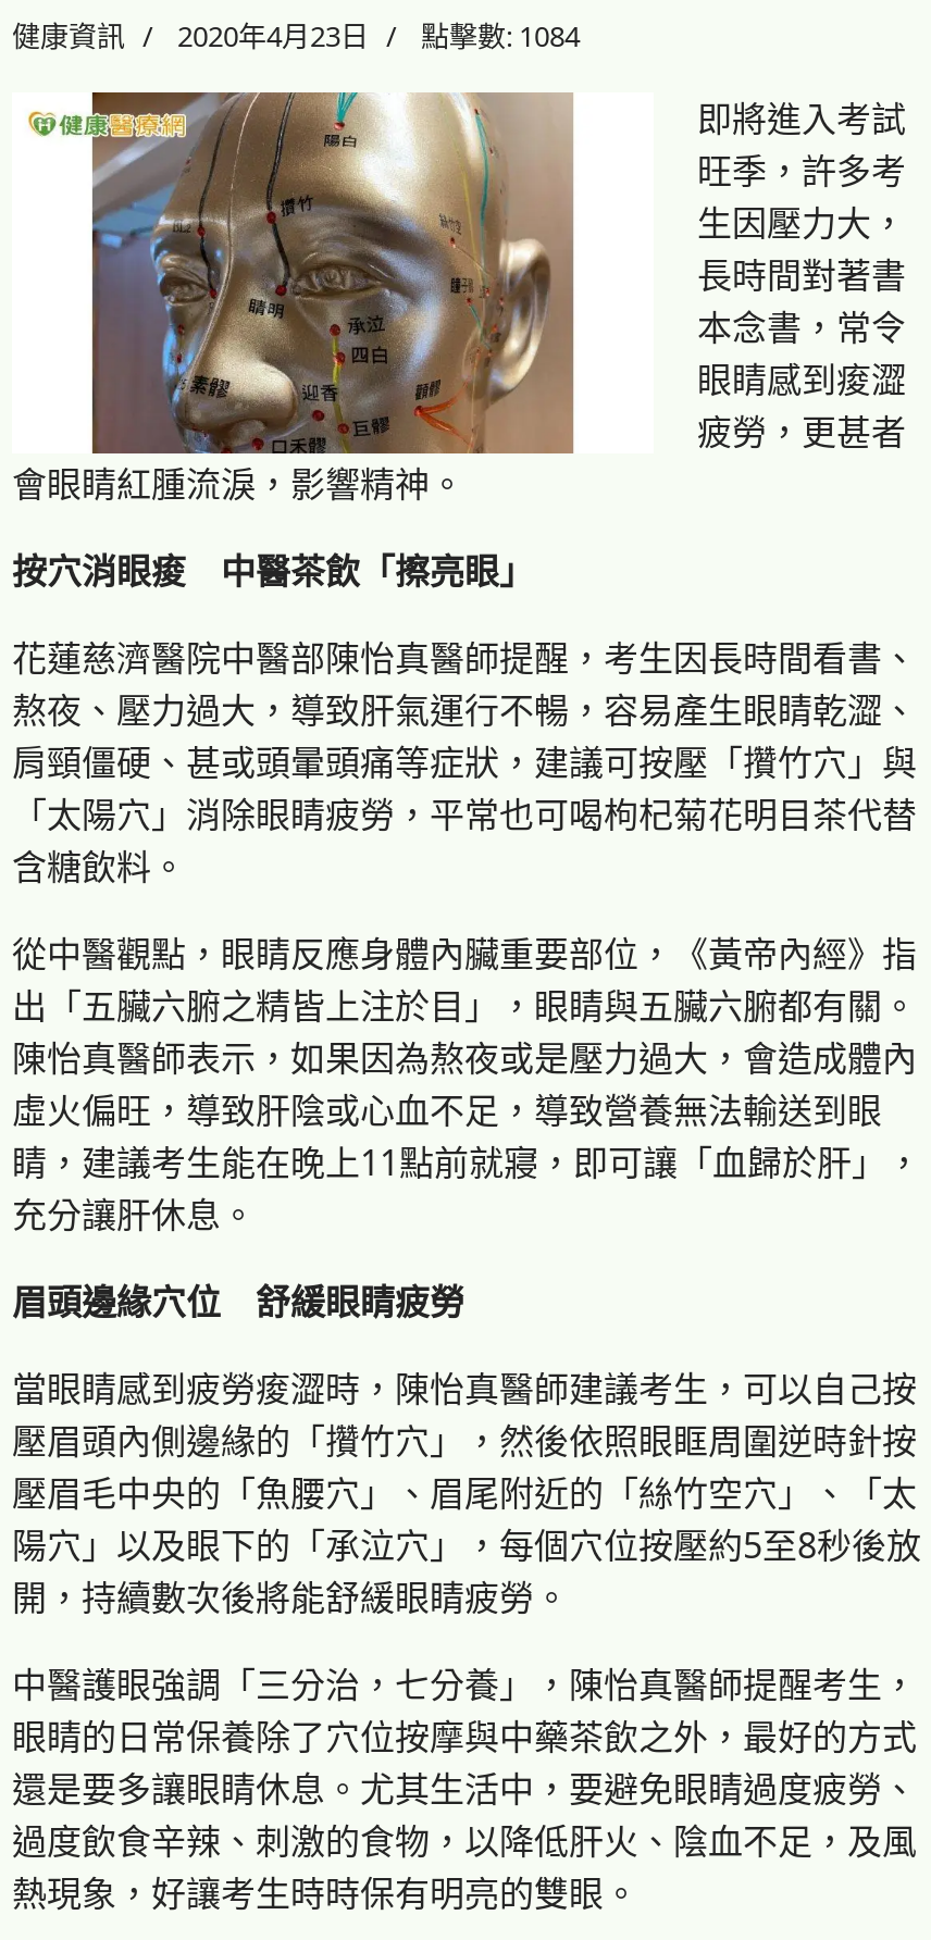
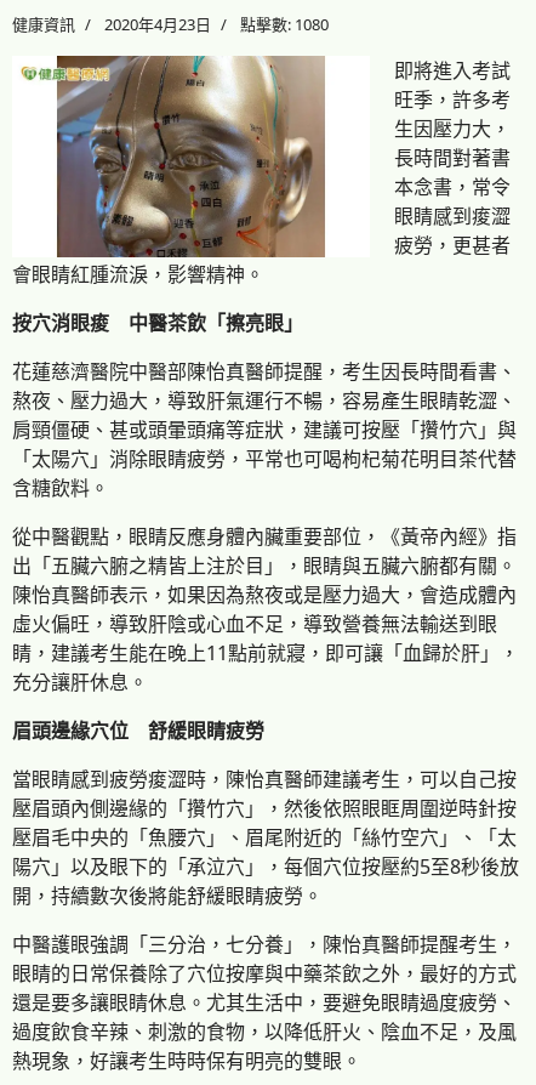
- 健康資訊 2020年4月23日 點擊數: 1084
+ 健康資訊 2020年4月23日 點擊數: 1080
